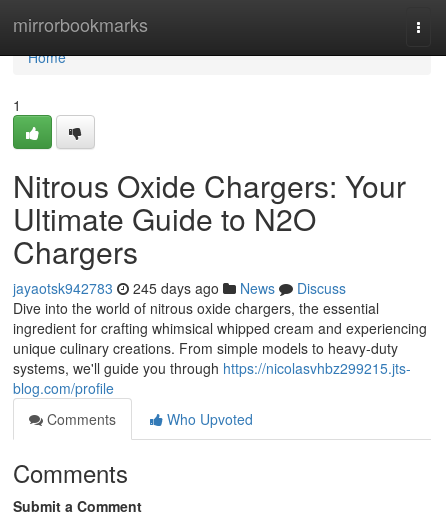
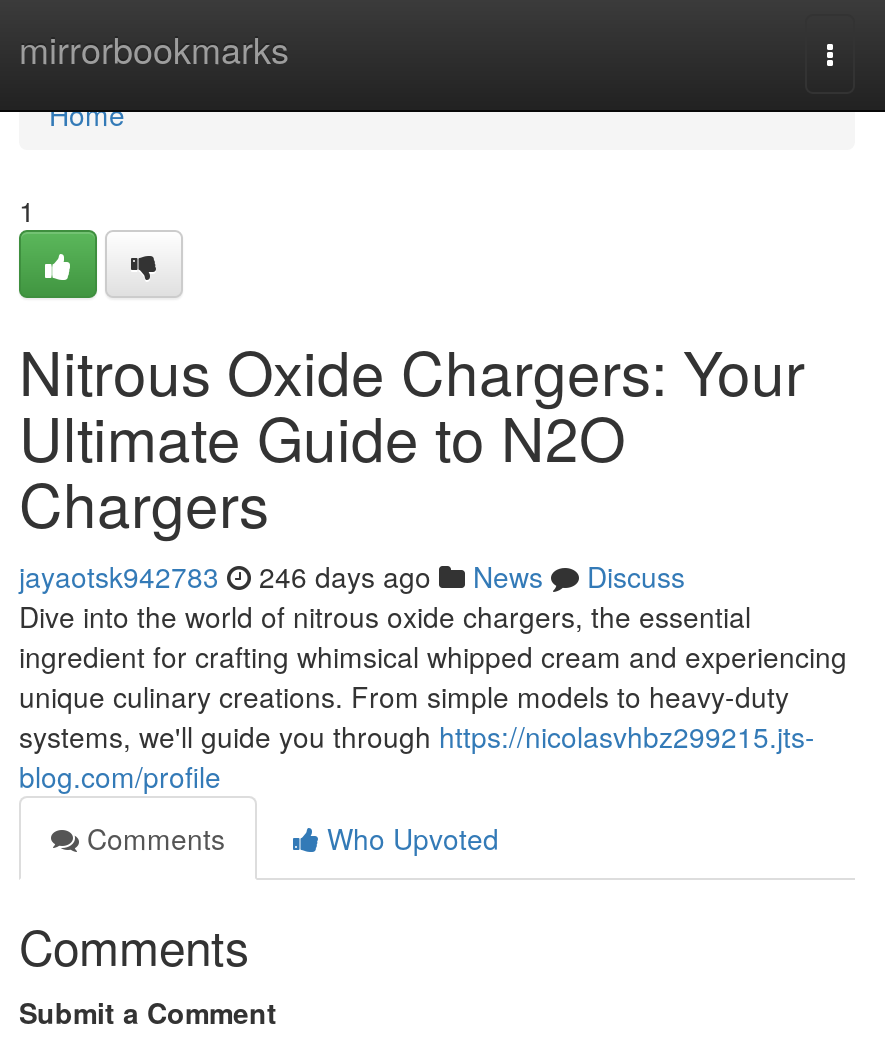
- jayaotsk942783 245 days ago News Discuss
+ jayaotsk942783 246 days ago News Discuss
